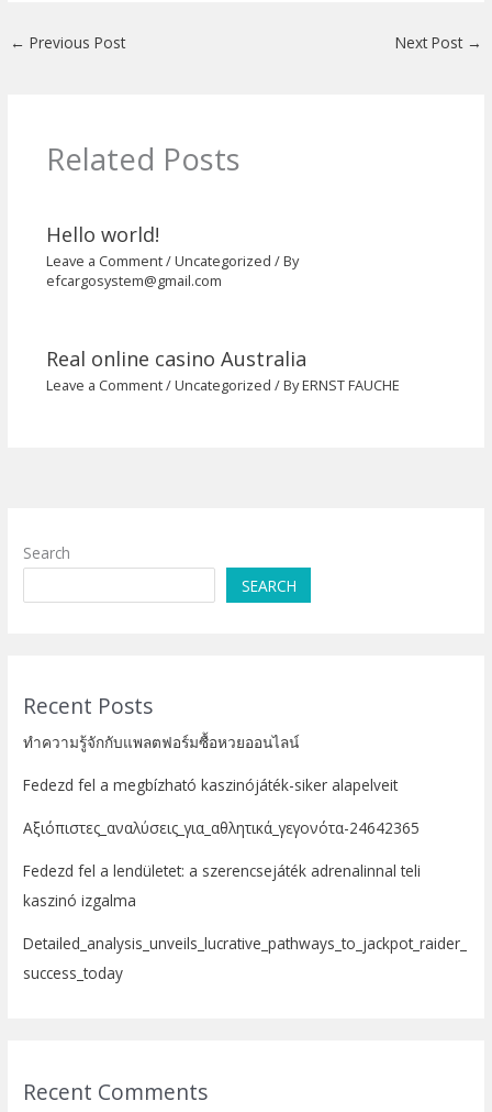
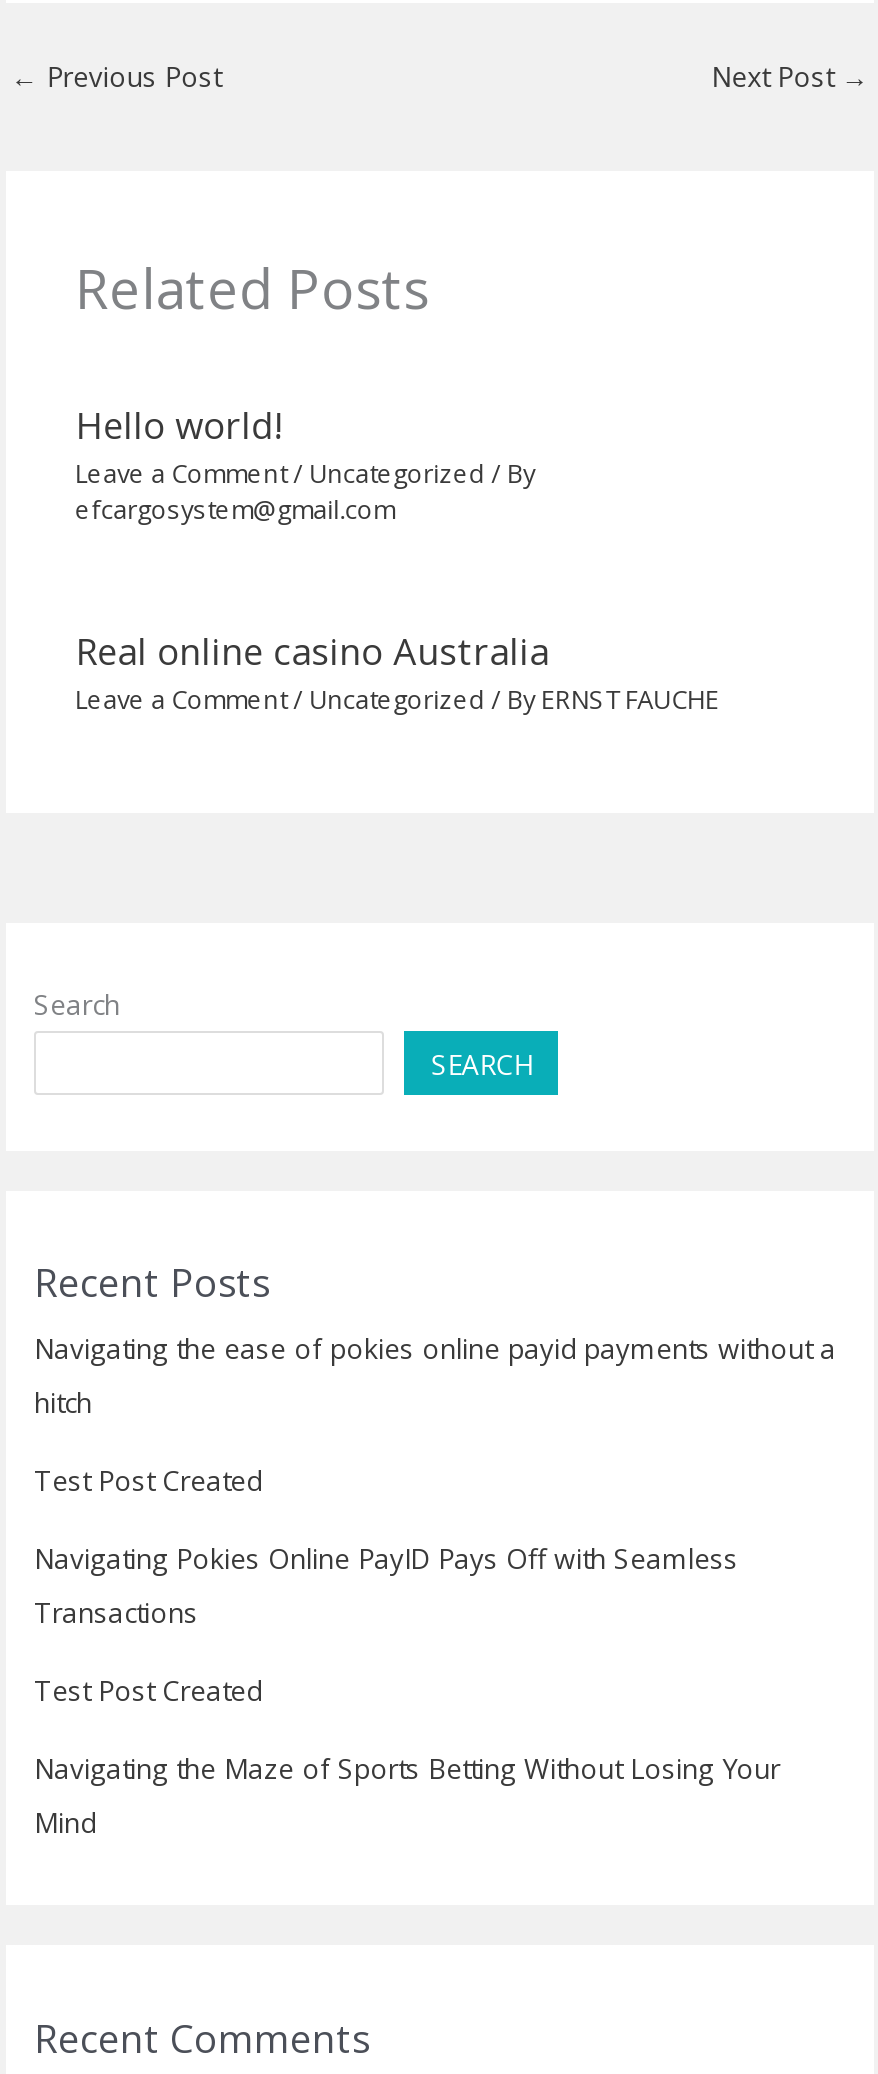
- ทำความรู้จักกับแพลตฟอร์มซื้อหวยออนไลน์
+ Navigating the ease of pokies online payid payments without a
+ hitch

- Fedezd fel a megbízható kaszinójáték-siker alapelveit
+ Test Post Created

- Αξιόπιστες_αναλύσεις_για_αθλητικά_γεγονότα-24642365
+ Navigating Pokies Online PayID Pays Off with Seamless
+ Transactions

- Fedezd fel a lendületet: a szerencsejáték adrenalinnal teli
- kaszinó izgalma
+ Test Post Created

- Detailed_analysis_unveils_lucrative_pathways_to_jackpot_raider_
- success_today
+ Navigating the Maze of Sports Betting Without Losing Your
+ Mind
